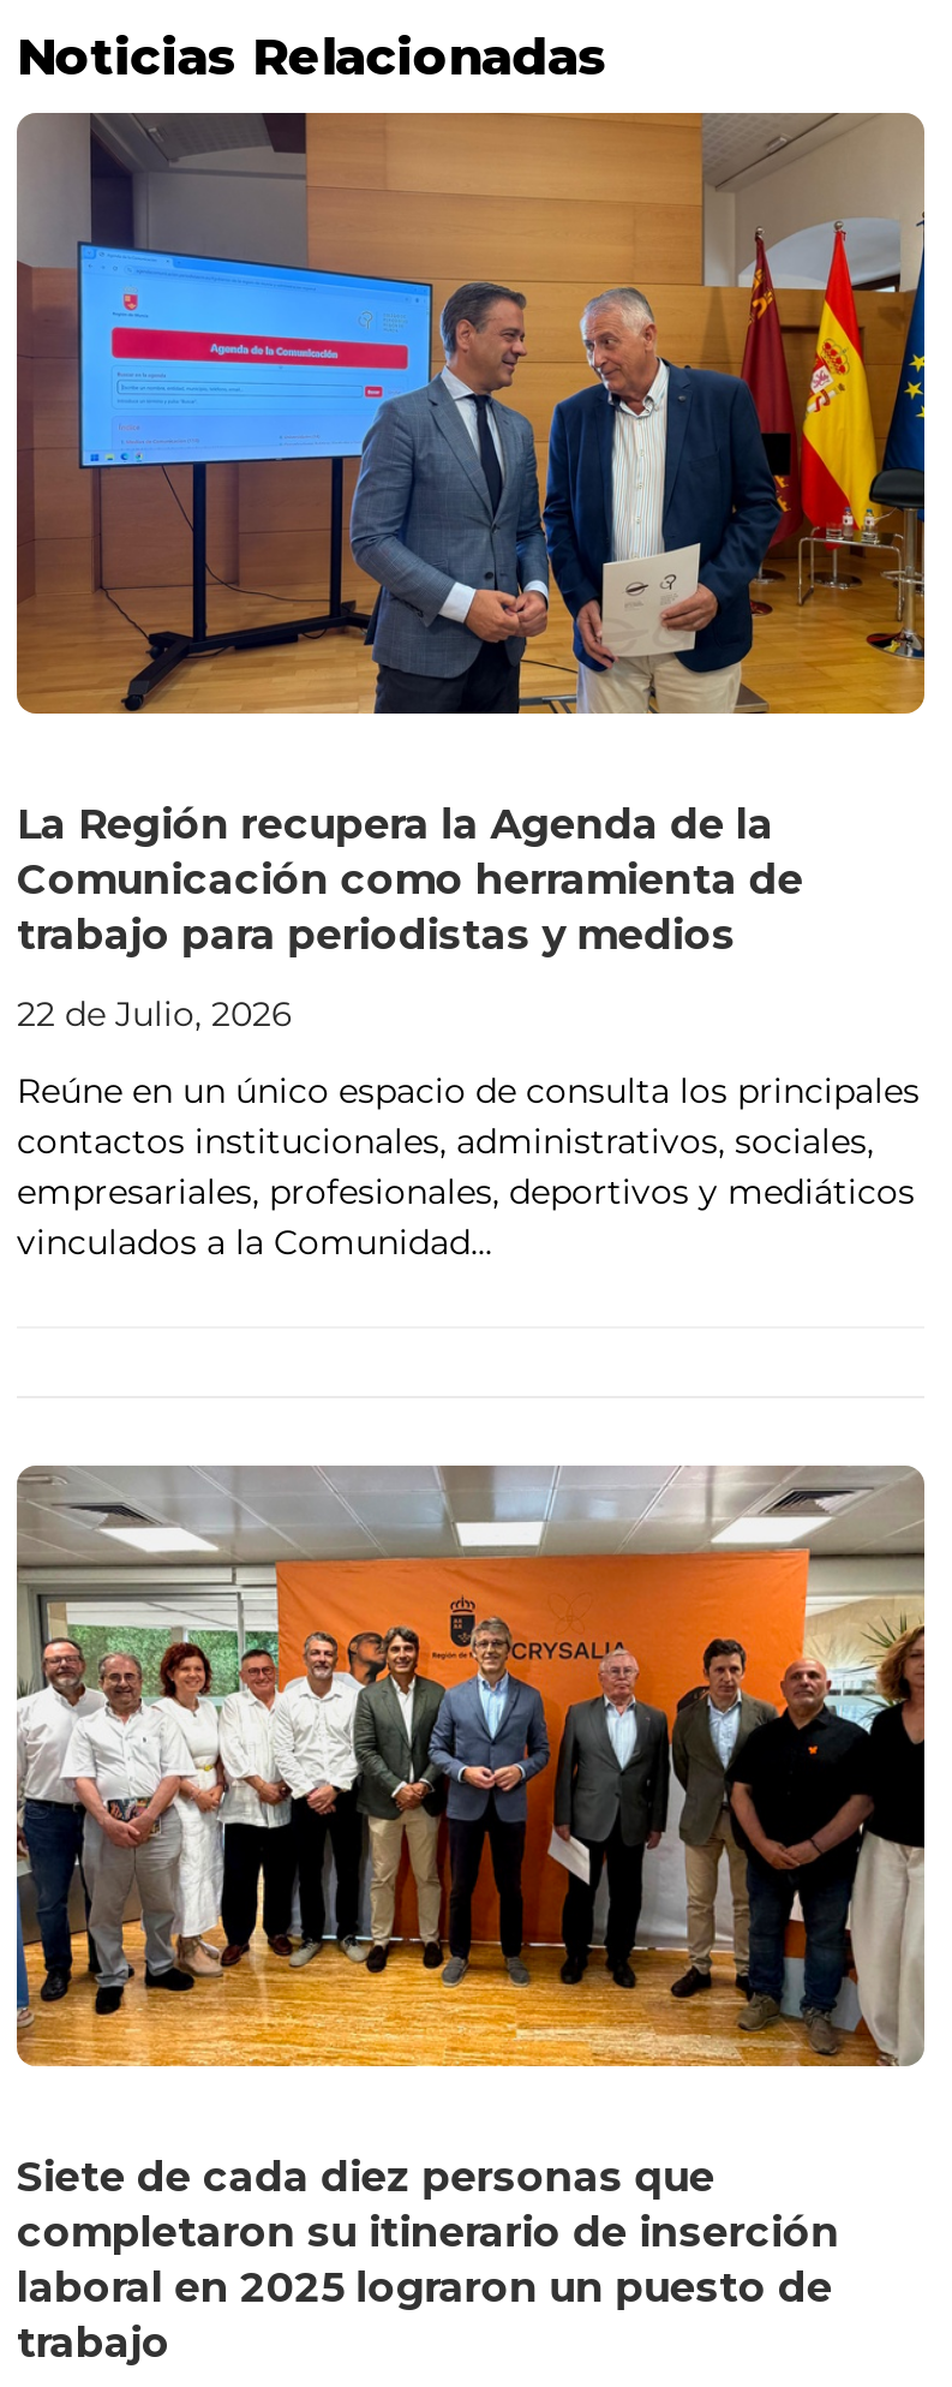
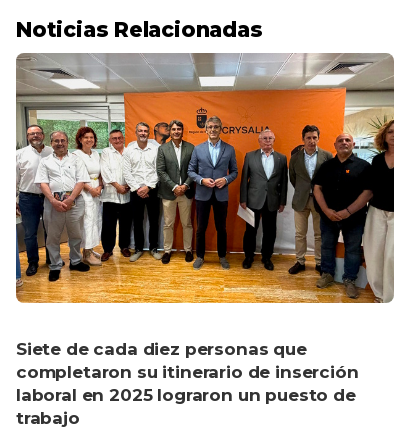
- [image]
- La Región recupera la Agenda de la
- Comunicación como herramienta de
- trabajo para periodistas y medios
- 22 de Julio, 2026
- Reúne en un único espacio de consulta los principales
- contactos institucionales, administrativos, sociales,
- empresariales, profesionales, deportivos y mediáticos
- vinculados a la Comunidad...
